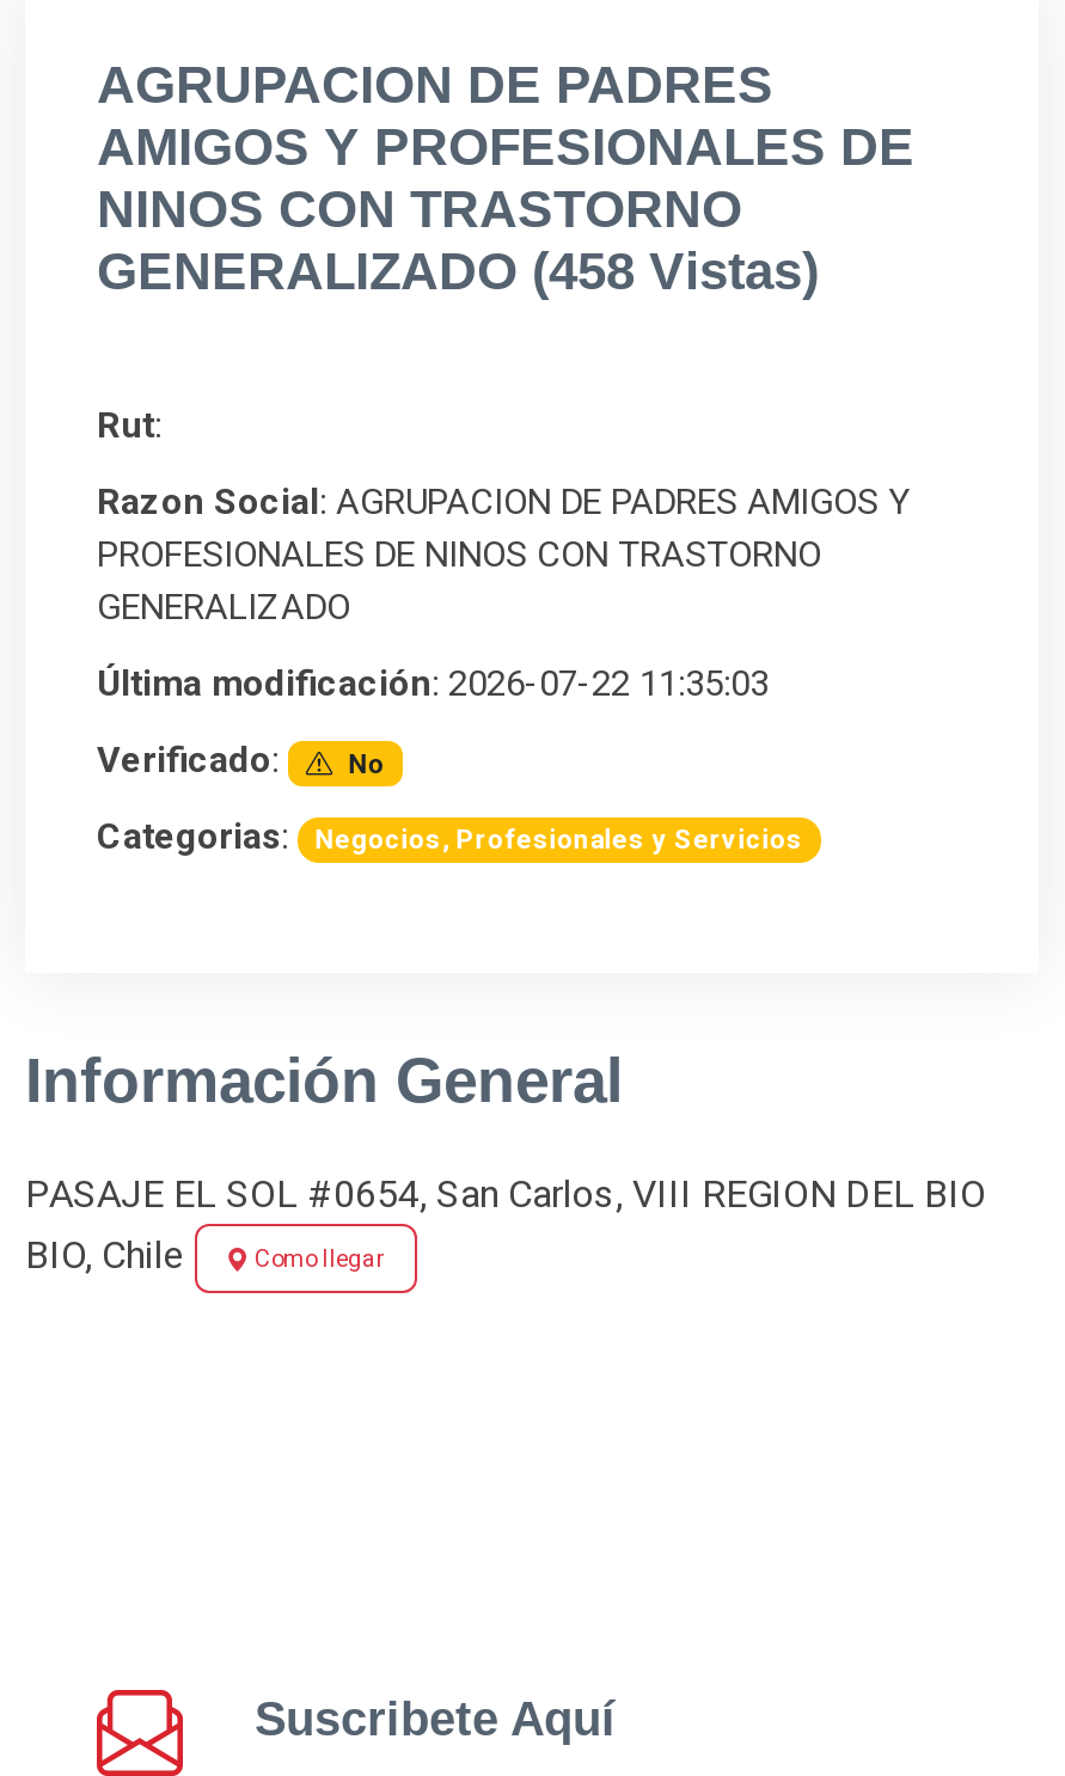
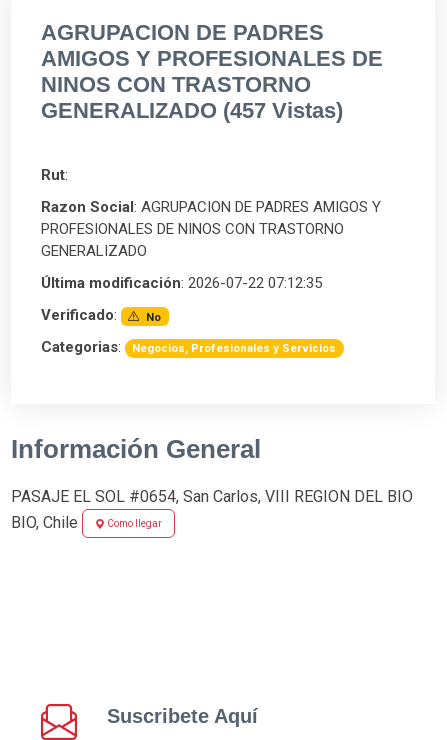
- GENERALIZADO (458 Vistas)
+ GENERALIZADO (457 Vistas)

- Última modificación: 2026-07-22 11:35:03
+ Última modificación: 2026-07-22 07:12:35
